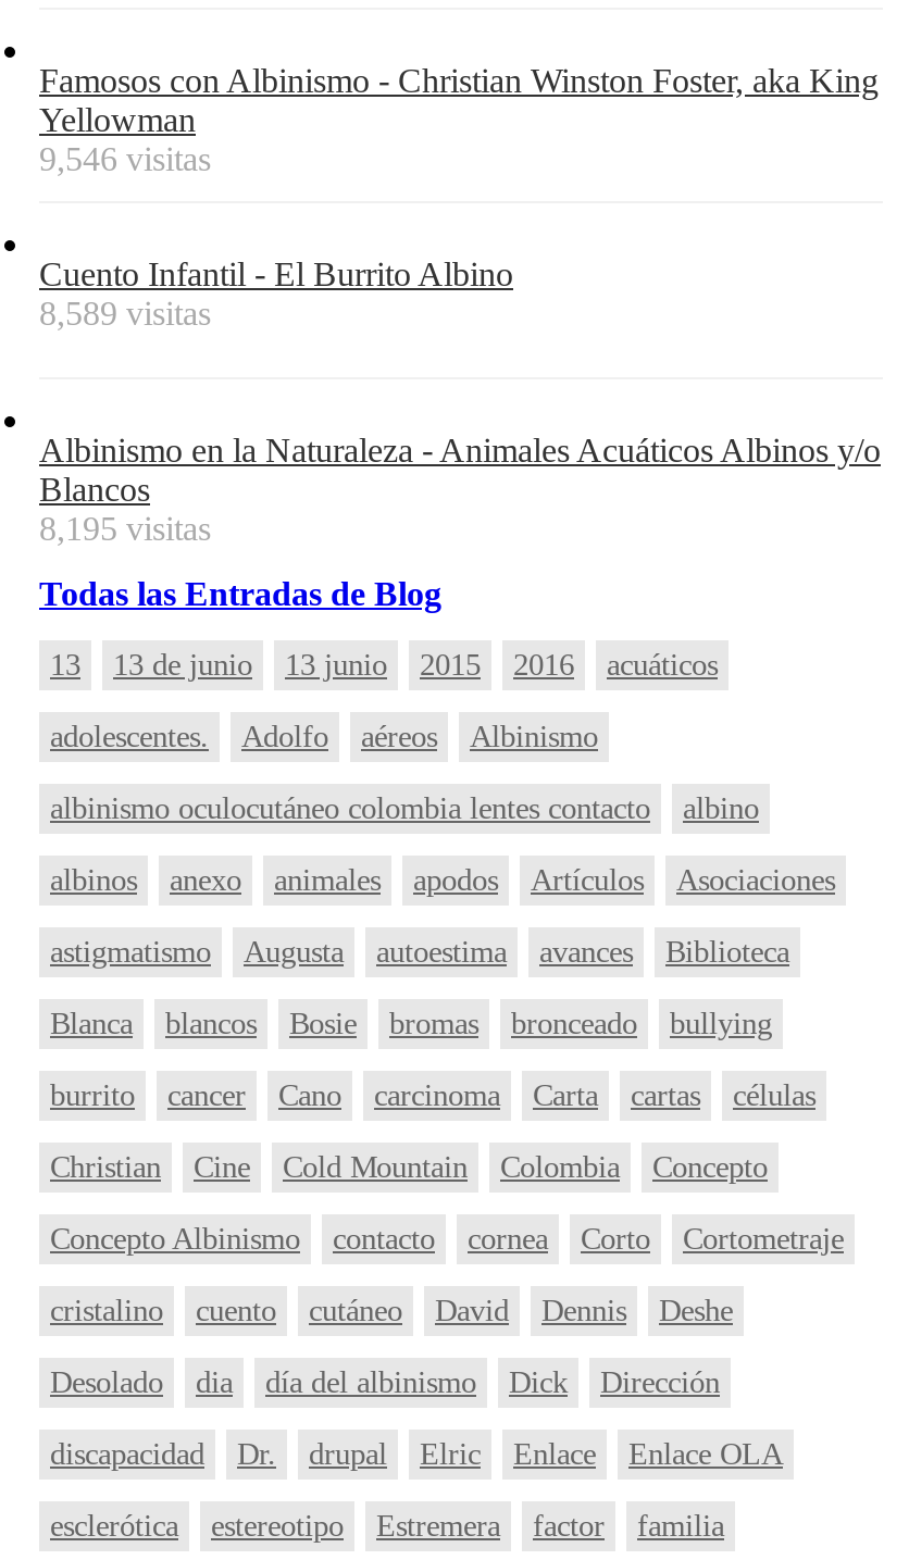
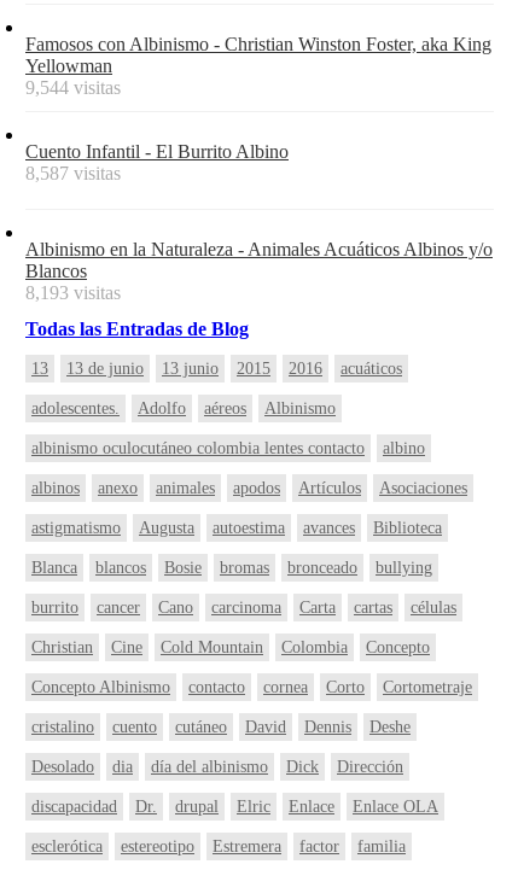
- 9,546 visitas
+ 9,544 visitas

- 8,589 visitas
+ 8,587 visitas

- 8,195 visitas
+ 8,193 visitas
